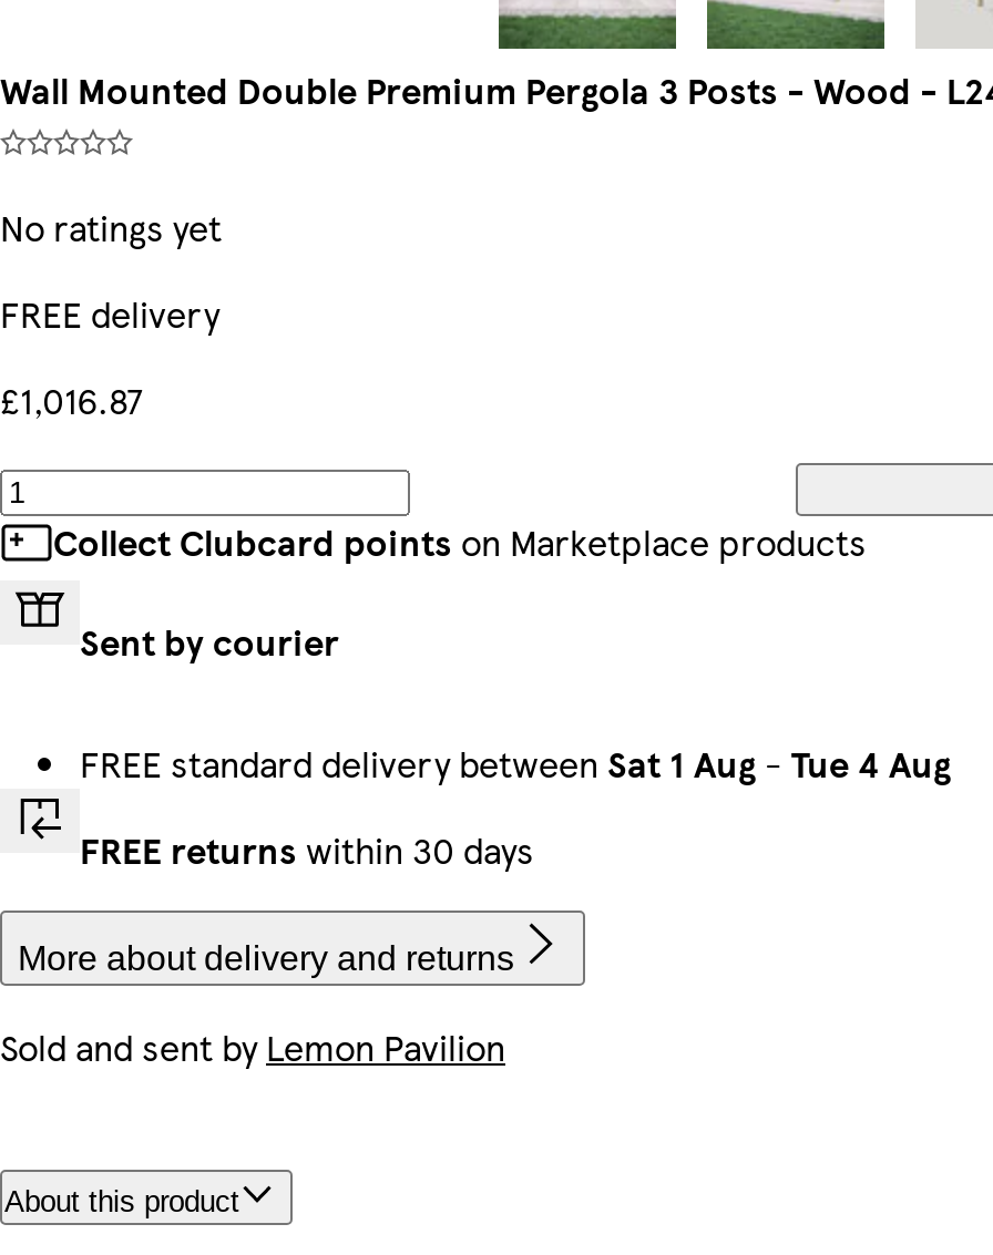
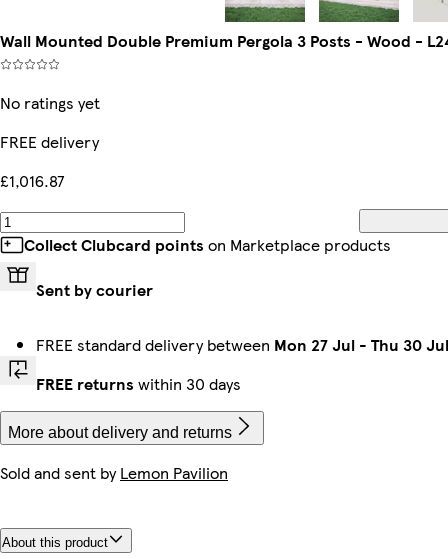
- FREE standard delivery between Sat 1 Aug - Tue 4 Aug
+ FREE standard delivery between Mon 27 Jul - Thu 30 Jul
